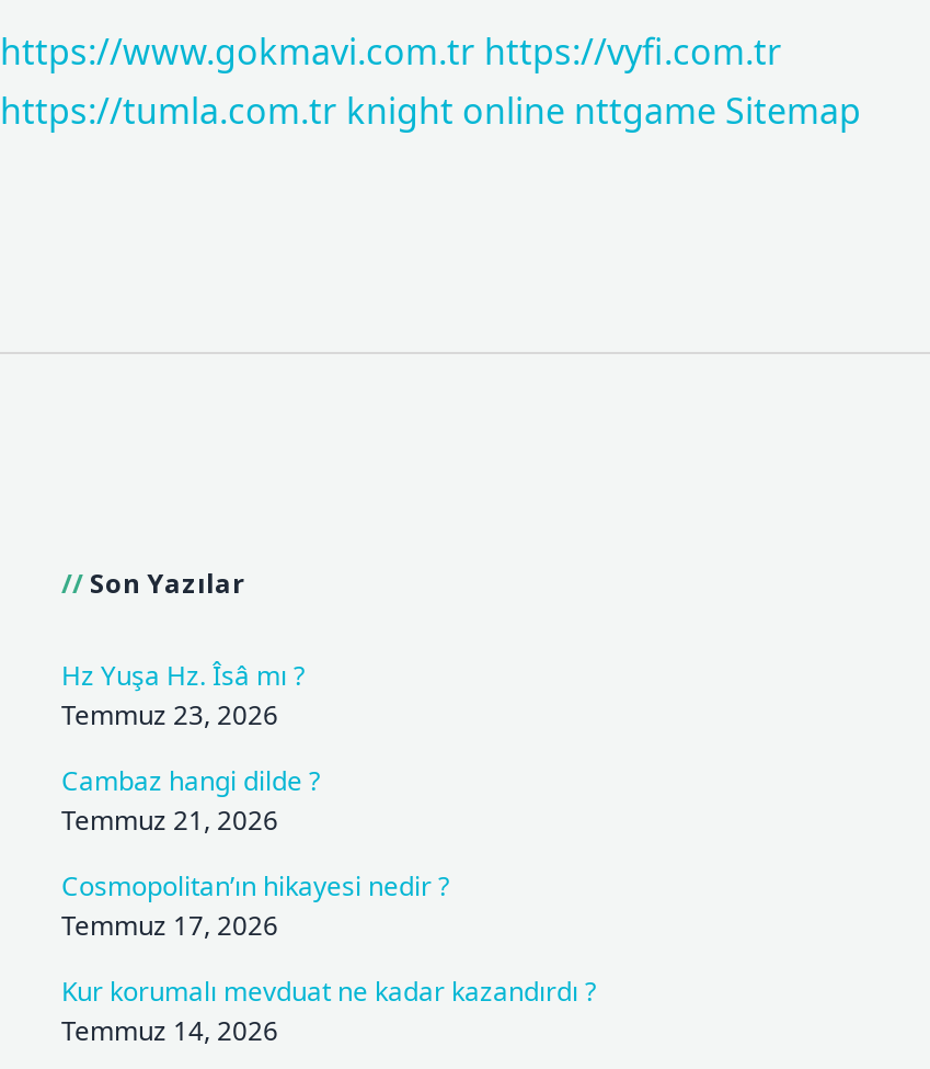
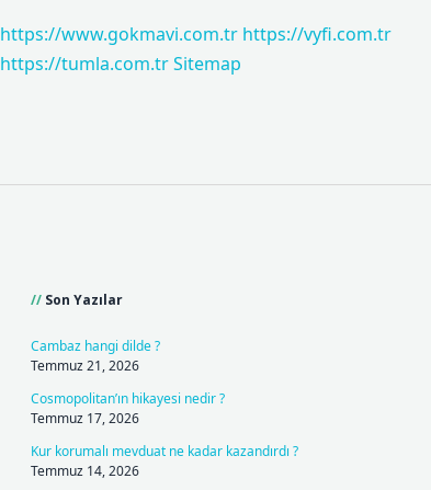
- https://tumla.com.tr knight online nttgame Sitemap
+ https://tumla.com.tr Sitemap

- Hz Yuşa Hz. Îsâ mı ?
- Temmuz 23, 2026
